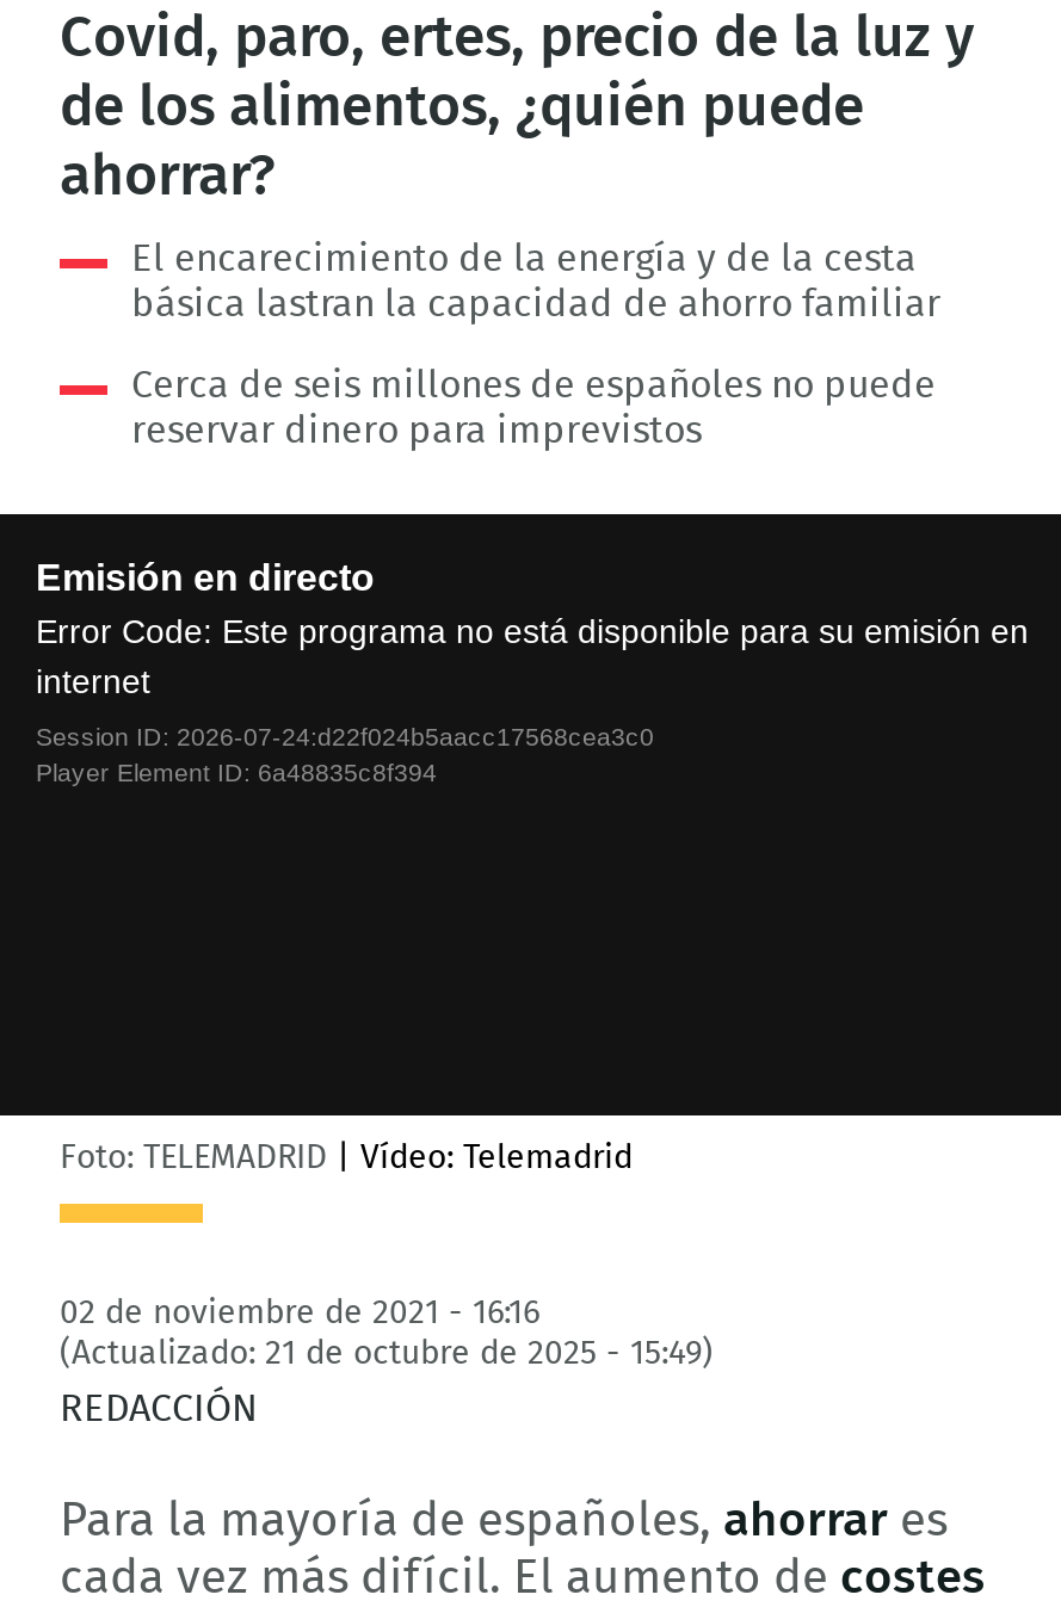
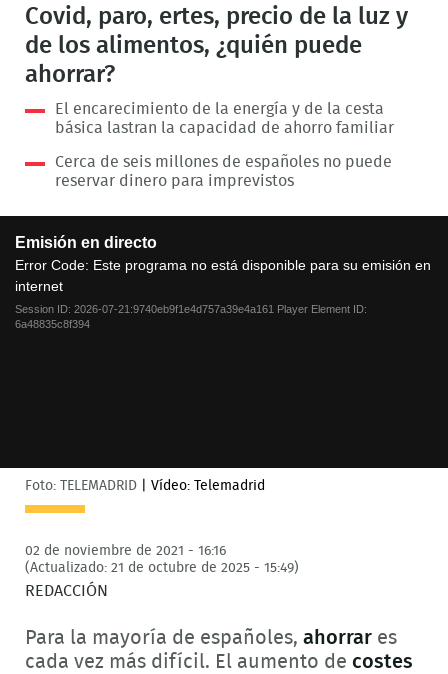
- Session ID: 2026-07-24:d22f024b5aacc17568cea3c0
- Player Element ID: 6a48835c8f394
+ Session ID: 2026-07-21:9740eb9f1e4d757a39e4a161 Player Element ID:
+ 6a48835c8f394
